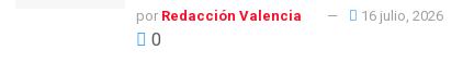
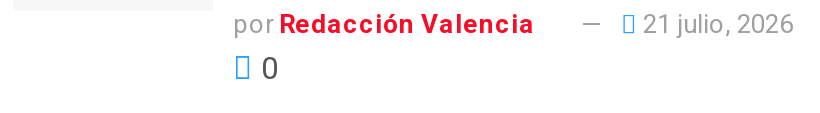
- 16 julio, 2026
+ 21 julio, 2026
